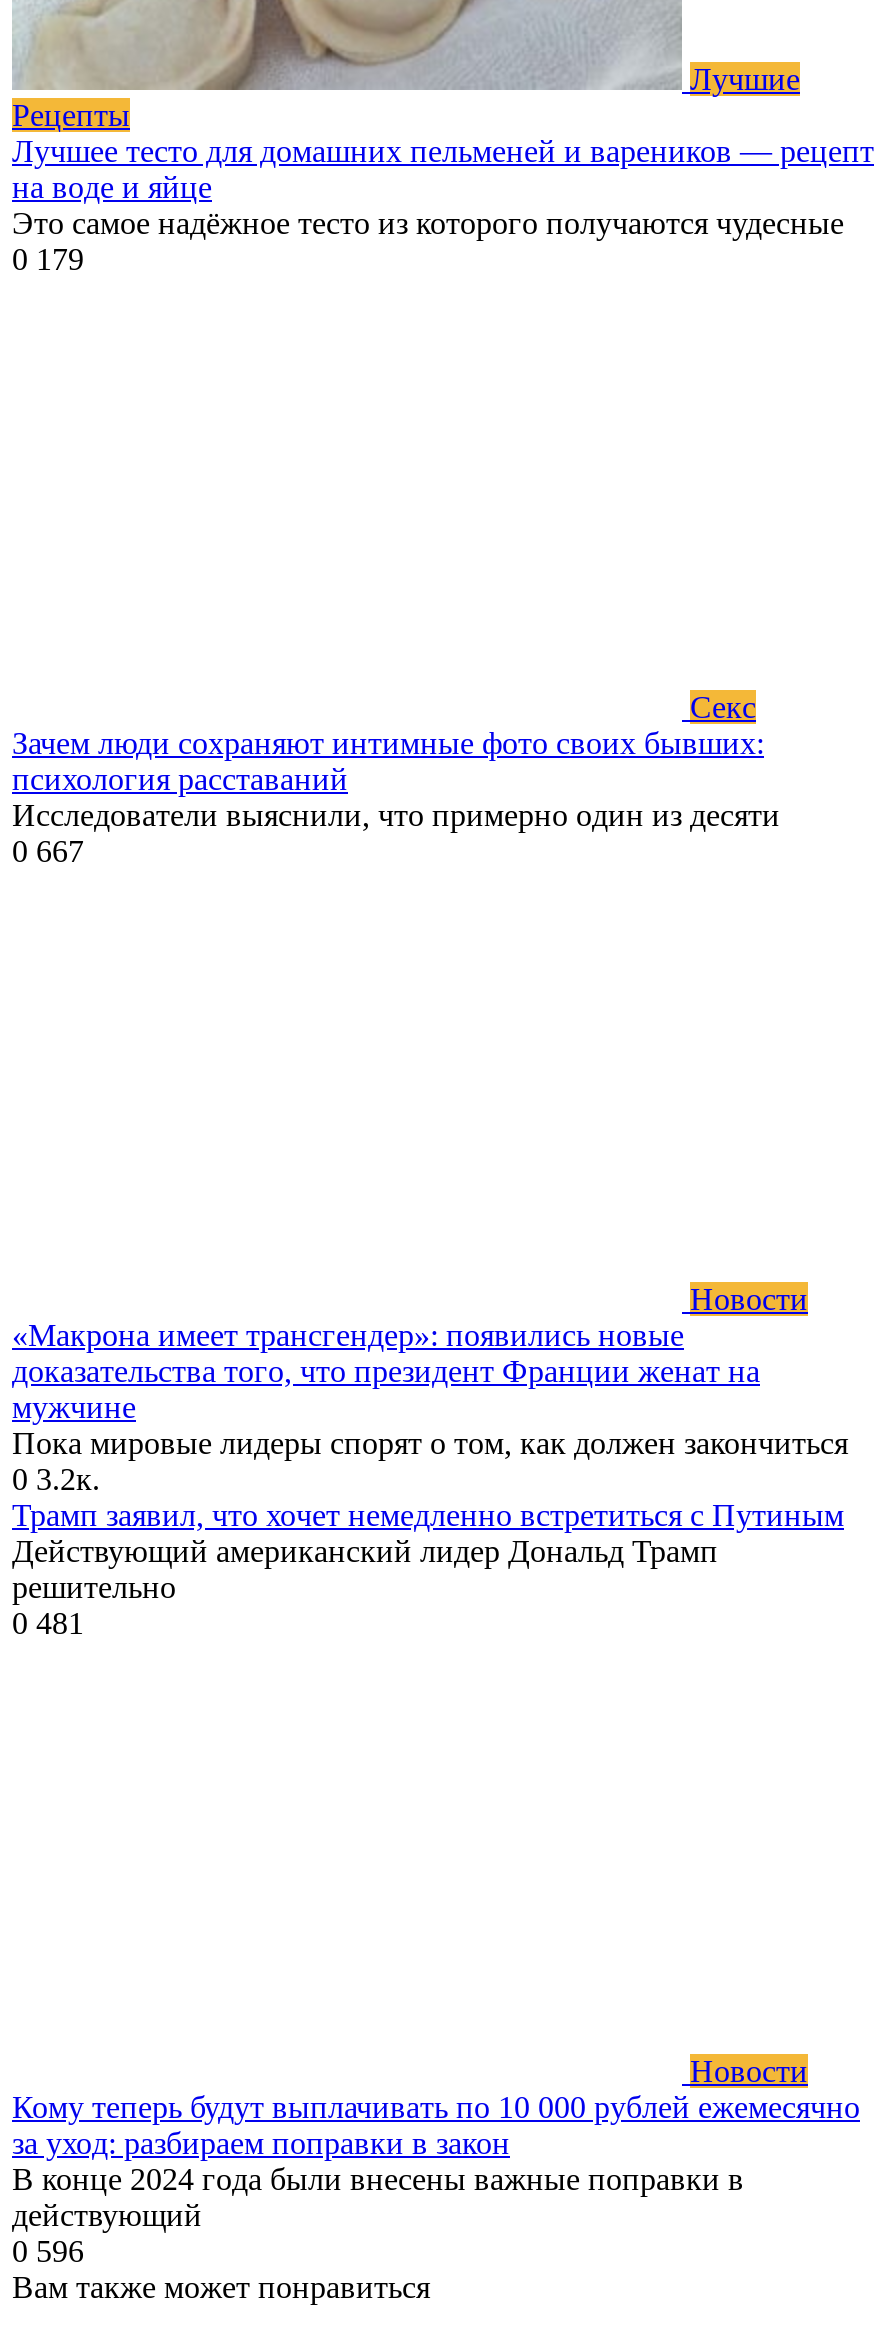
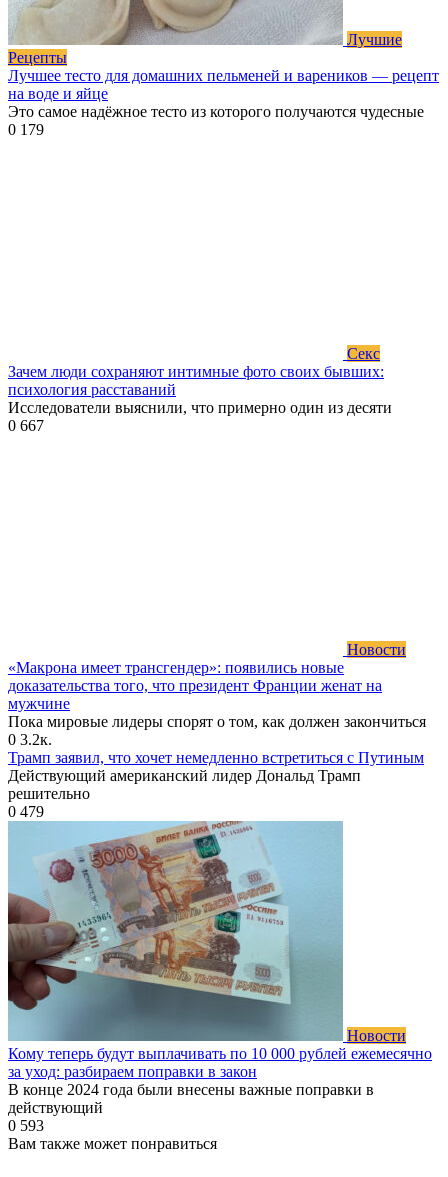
+ [image]

- 0 481
+ 0 479

- 0 596
+ 0 593
